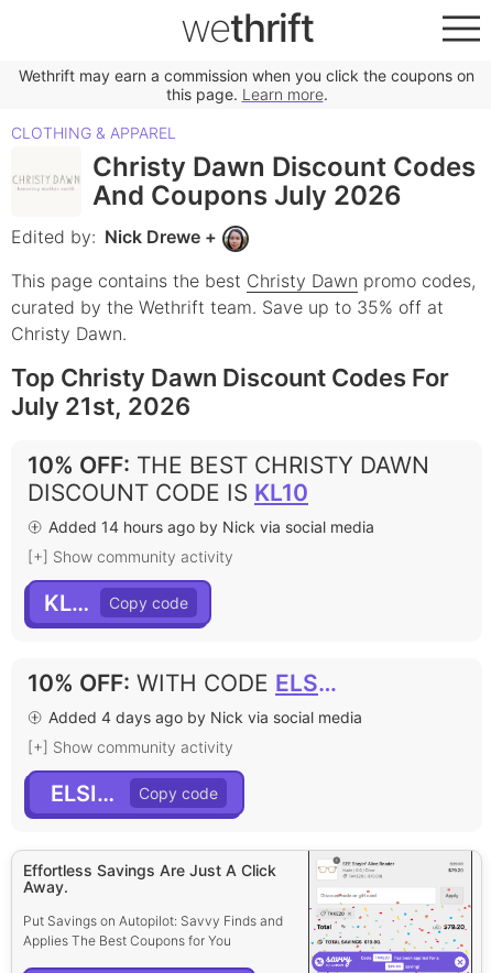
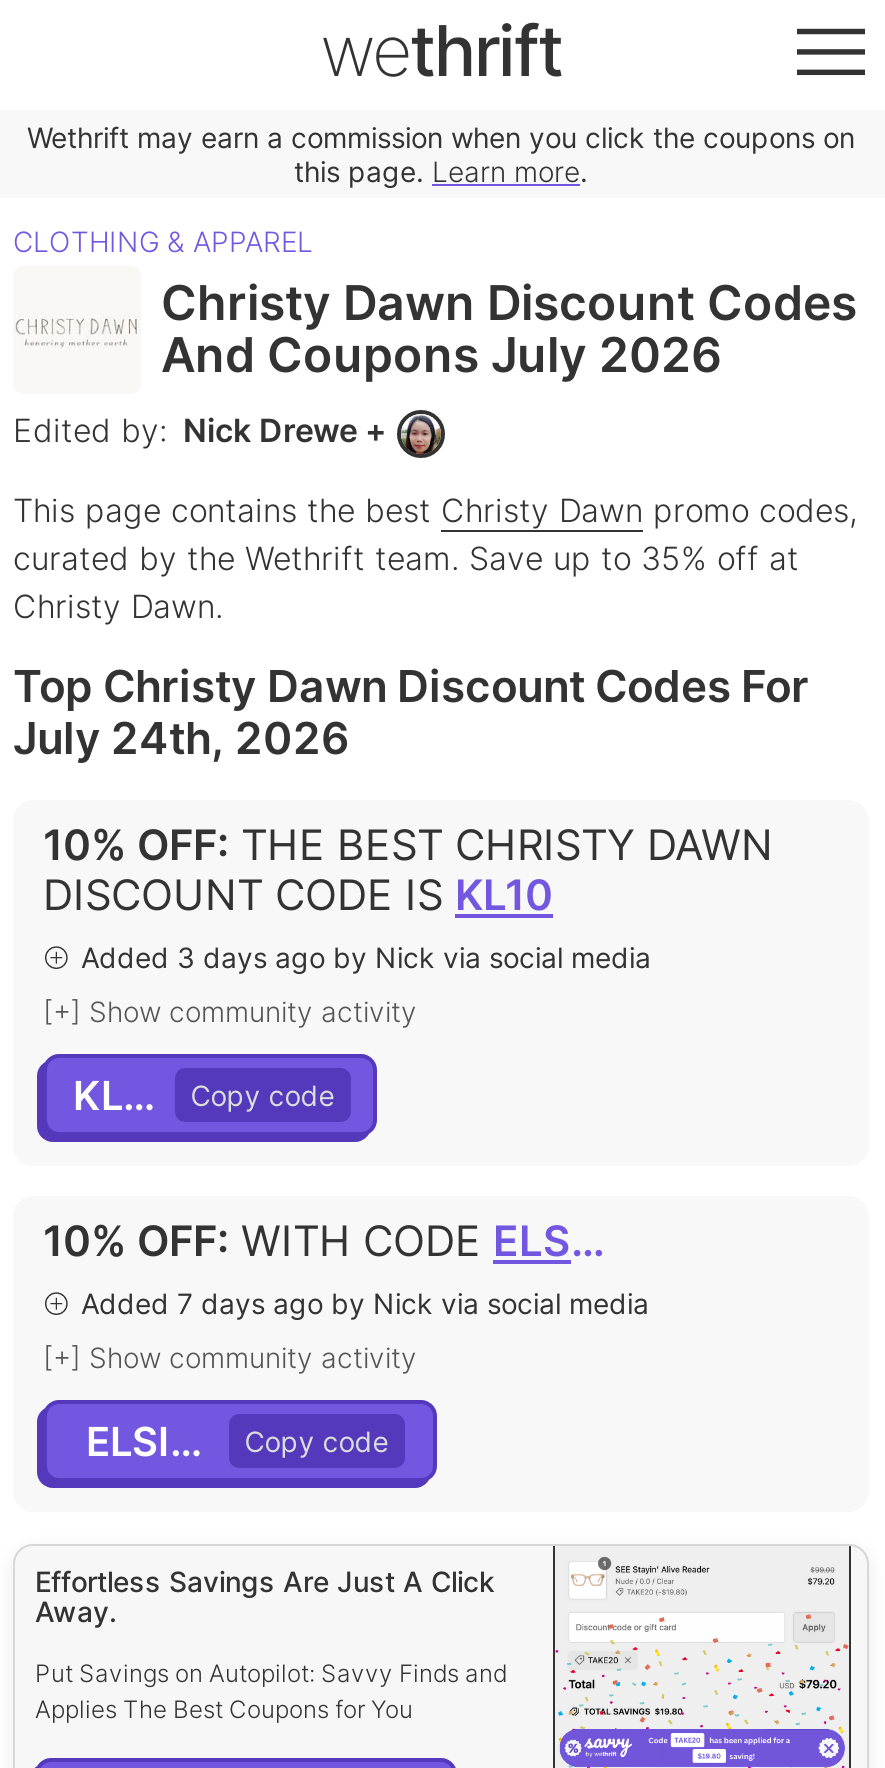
- July 21st, 2026
+ July 24th, 2026

- Added 14 hours ago by Nick via social media
+ Added 3 days ago by Nick via social media

- Added 4 days ago by Nick via social media
+ Added 7 days ago by Nick via social media
